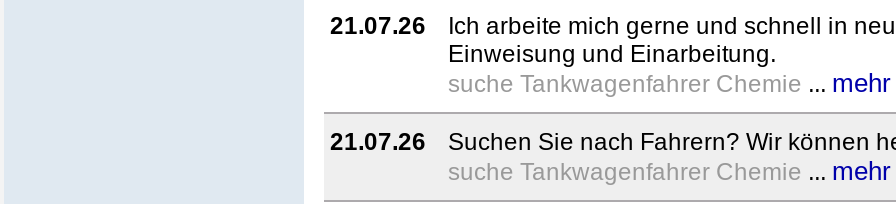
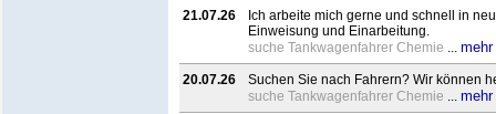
- 21.07.26
+ 20.07.26
